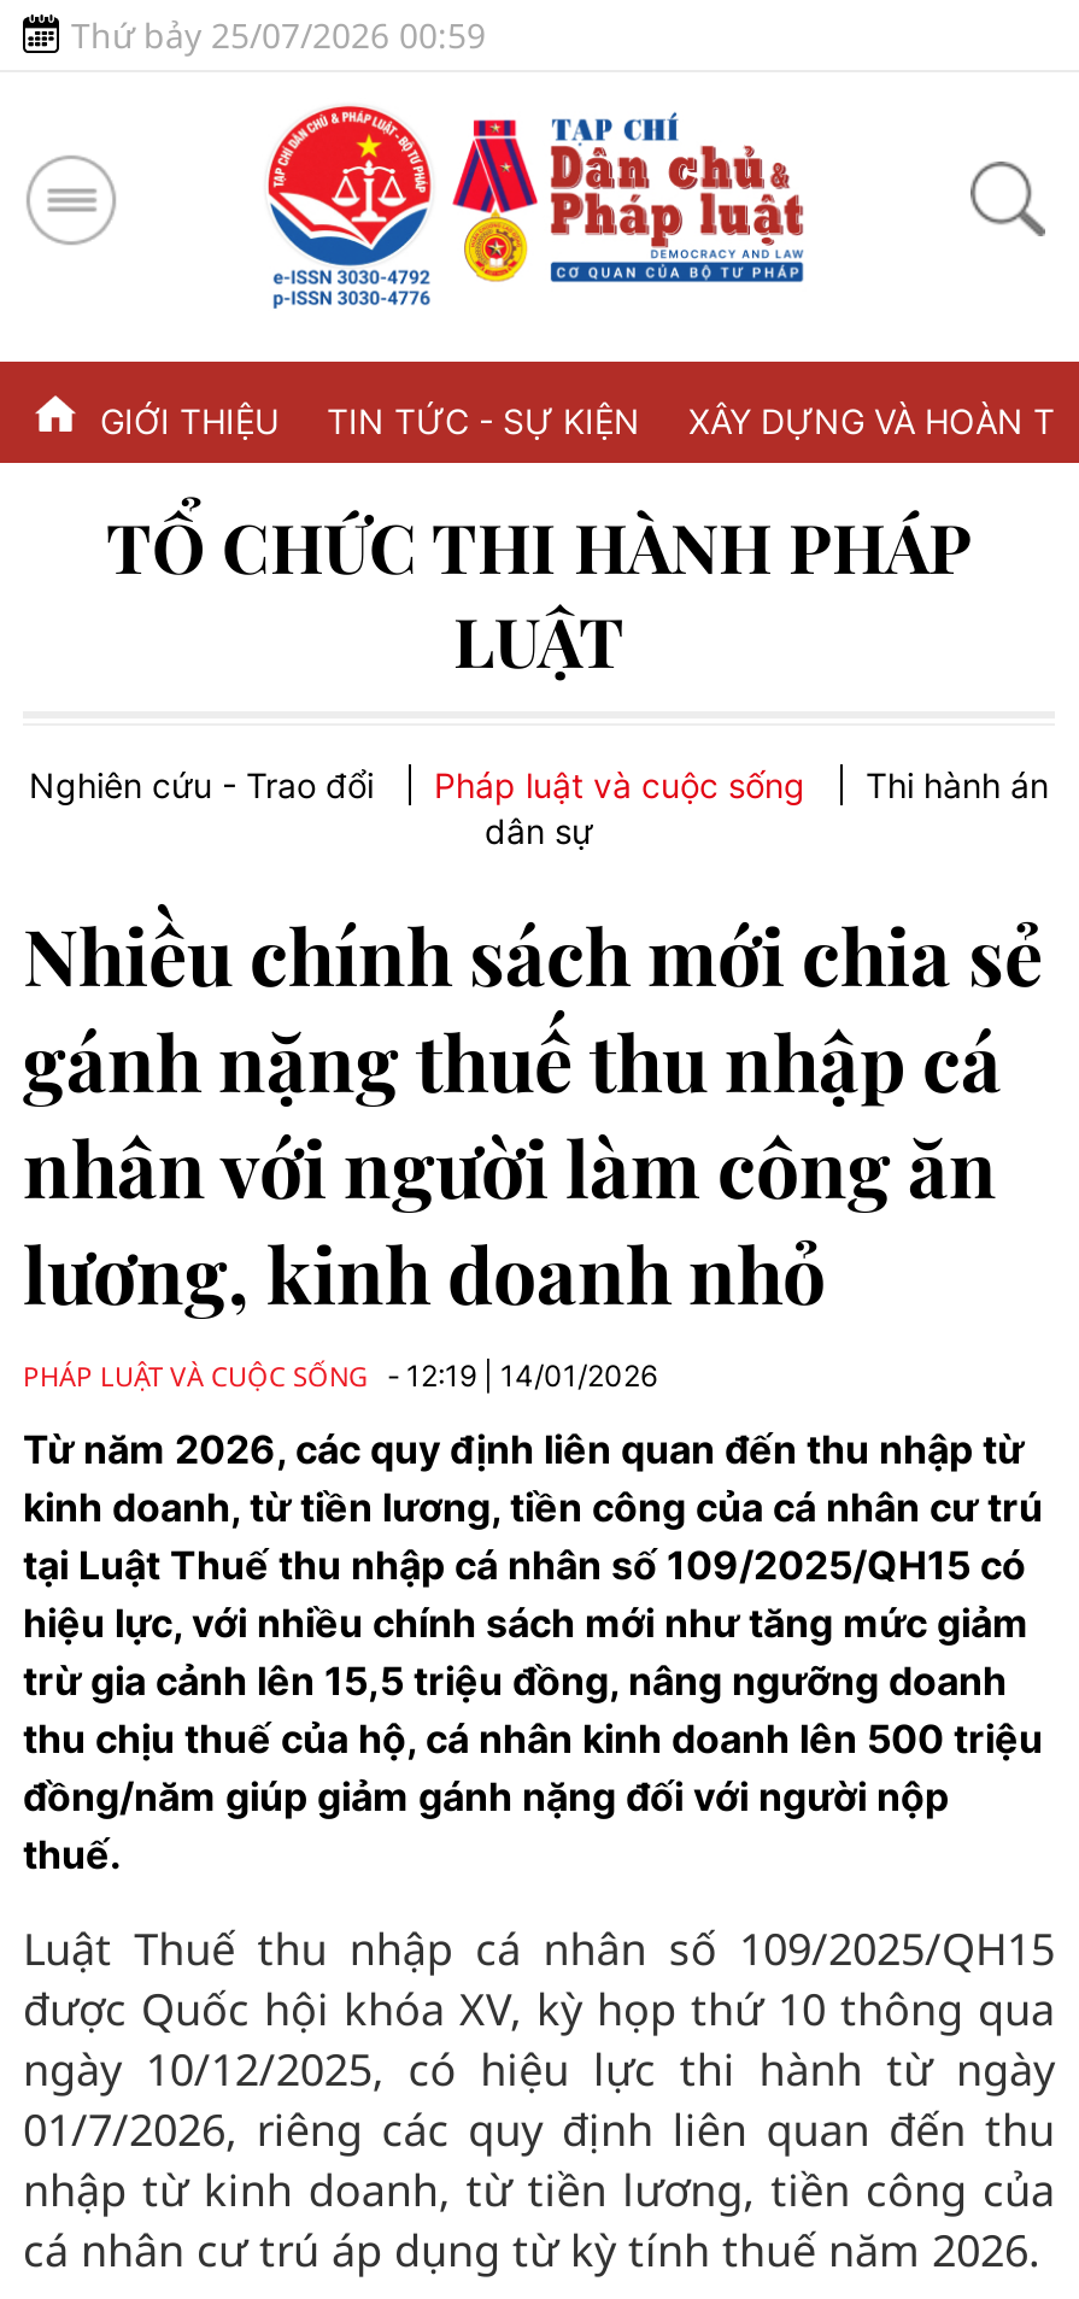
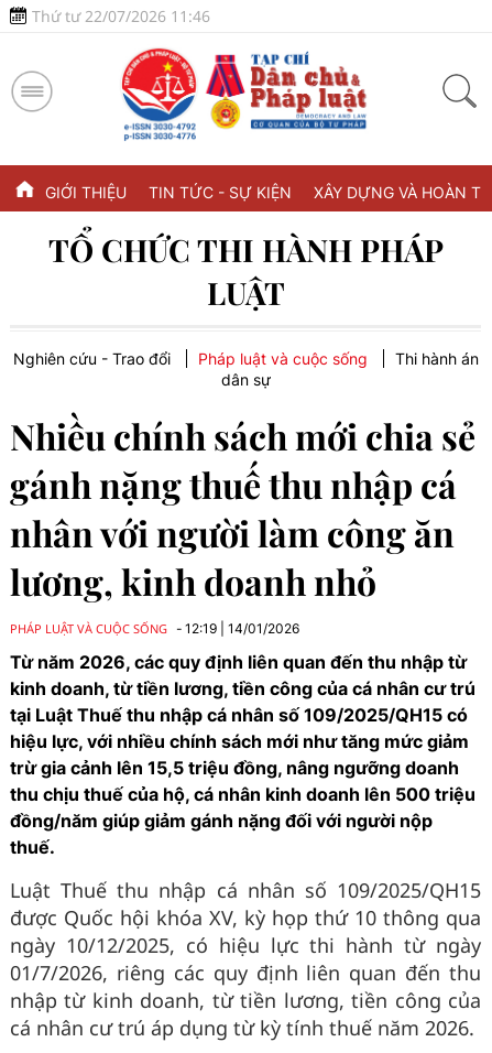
- Thứ bảy 25/07/2026 00:59
+ Thứ tư 22/07/2026 11:46
